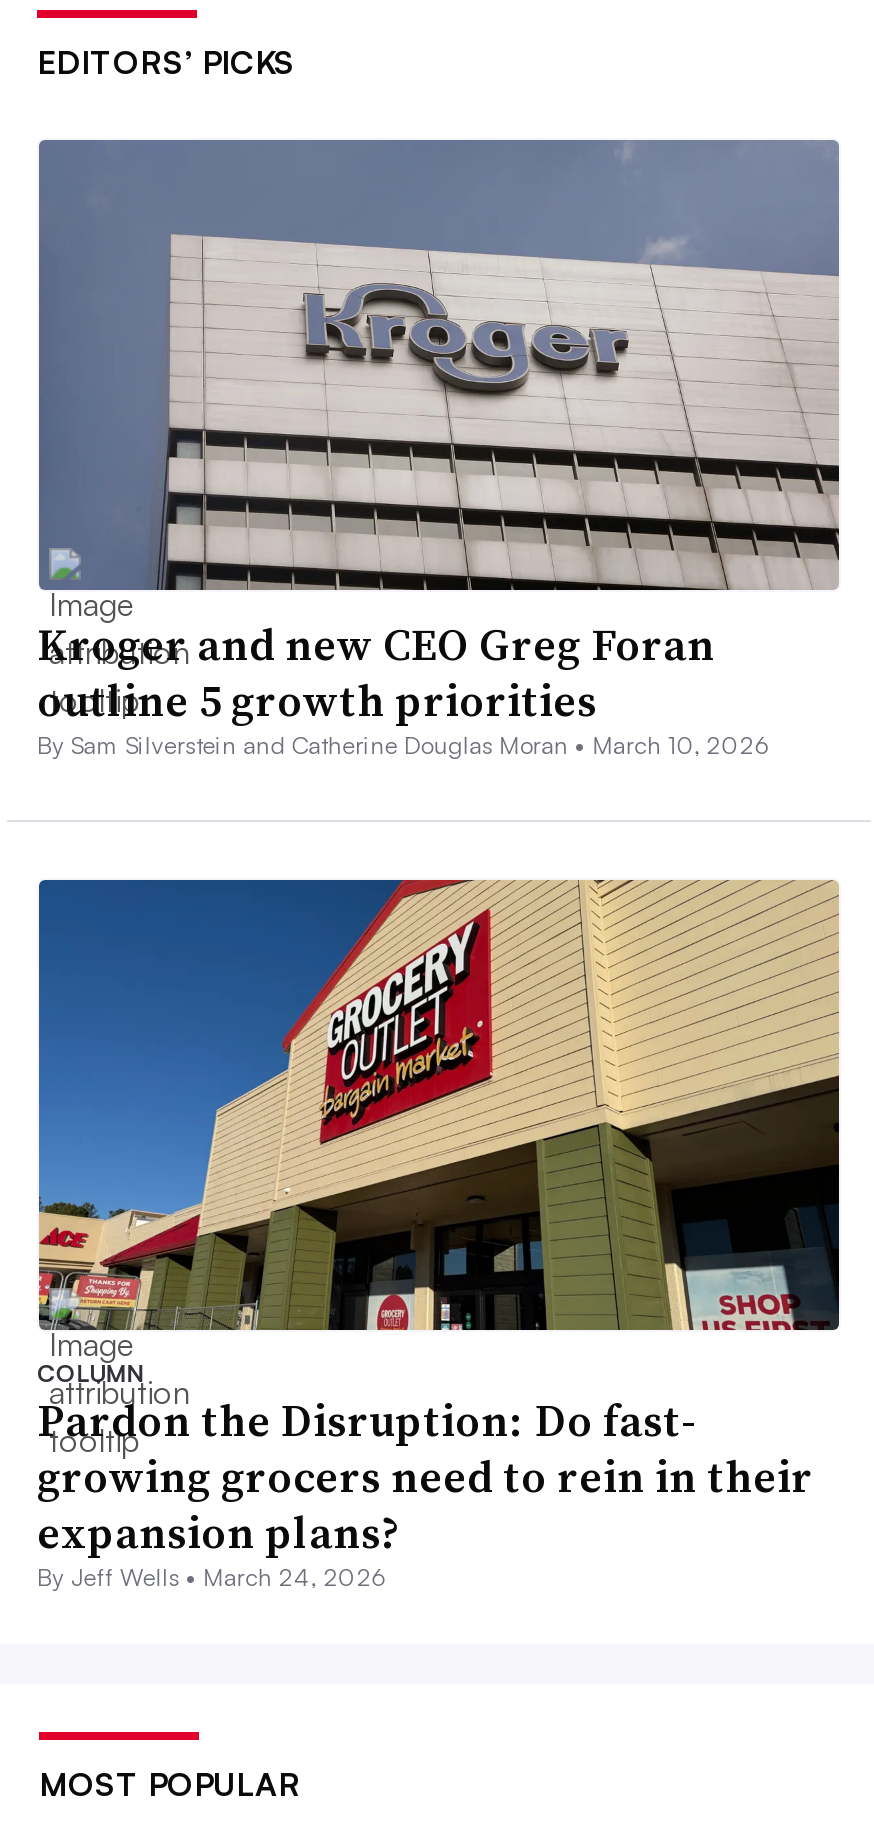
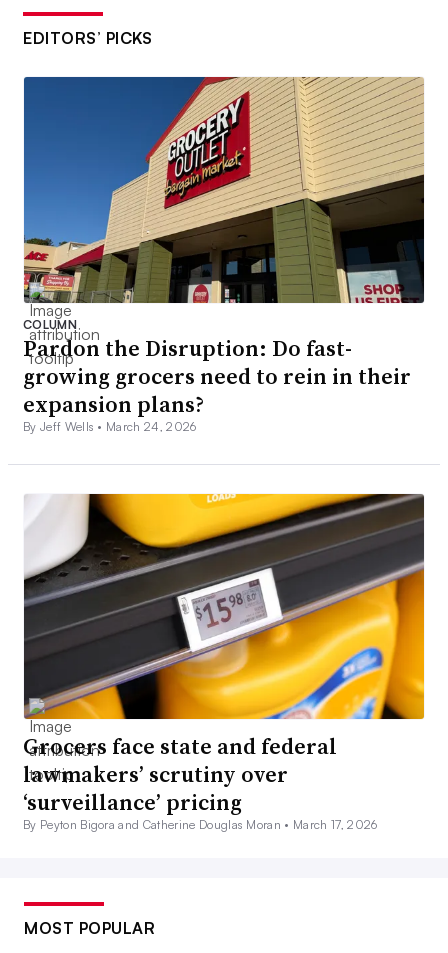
- [image]
- Kroger and new CEO Greg Foran
- outline 5 growth priorities
- By Sam Silverstein and Catherine Douglas Moran • March 10, 2026

moved up: [image] | COLUMN | Pardon the Disruption: Do fast- | growing grocers need to rein in their | expansion plans? | By Jeff Wells • March 24, 2026

+ [image]
+ Grocers face state and federal
+ lawmakers’ scrutiny over
+ ‘surveillance’ pricing
+ By Peyton Bigora and Catherine Douglas Moran • March 17, 2026
